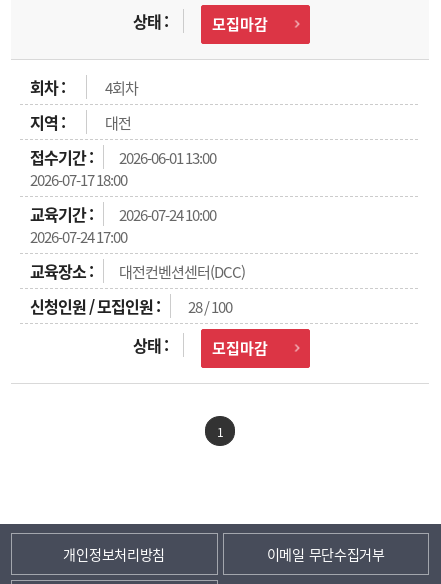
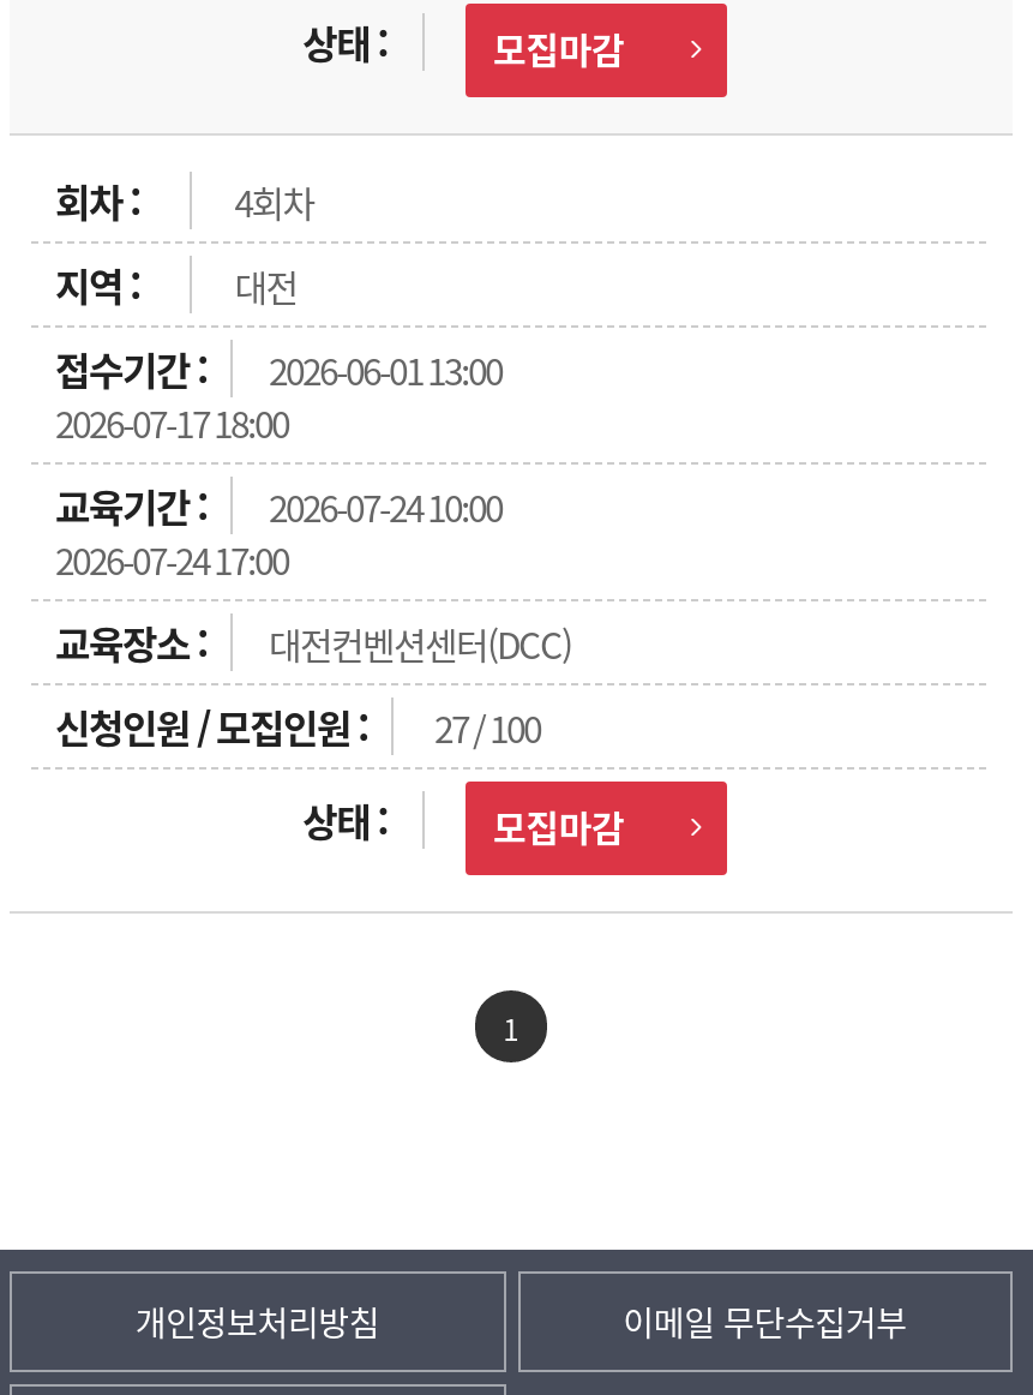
- 28 / 100
+ 27 / 100
